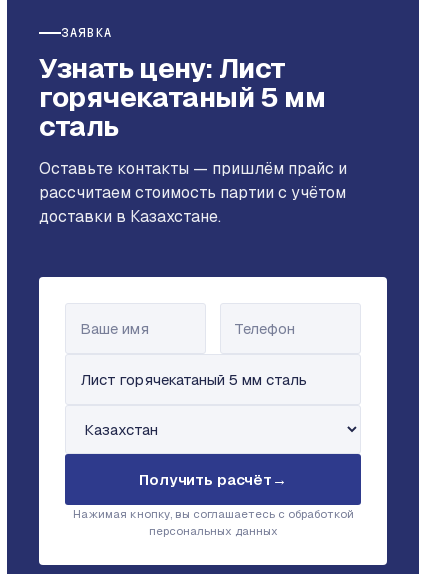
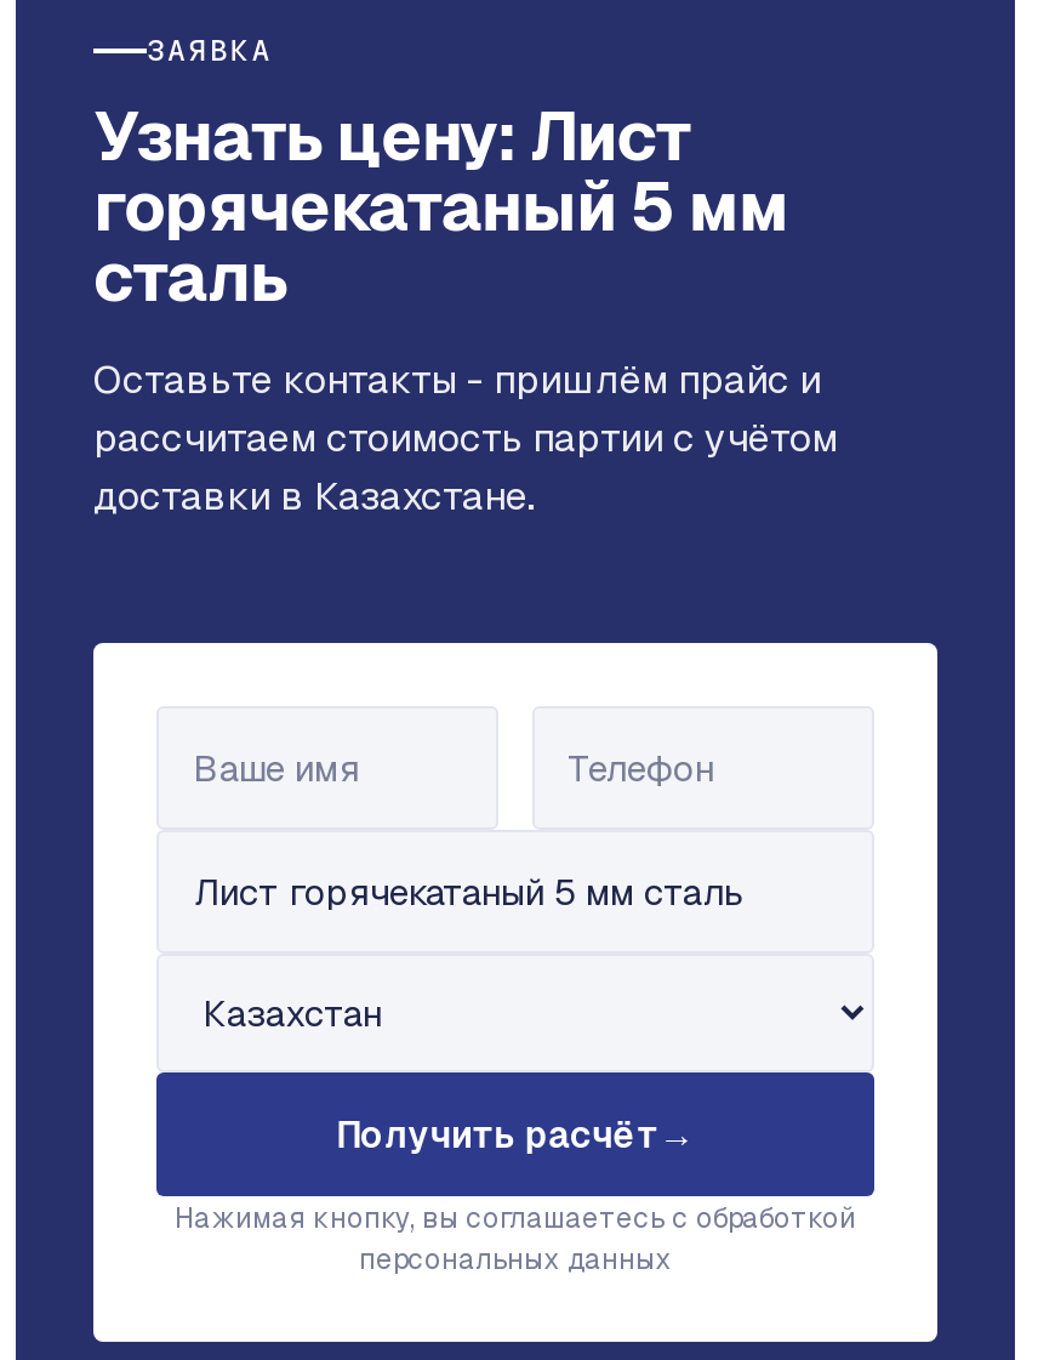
- Оставьте контакты — пришлём прайс и
+ Оставьте контакты - пришлём прайс и
